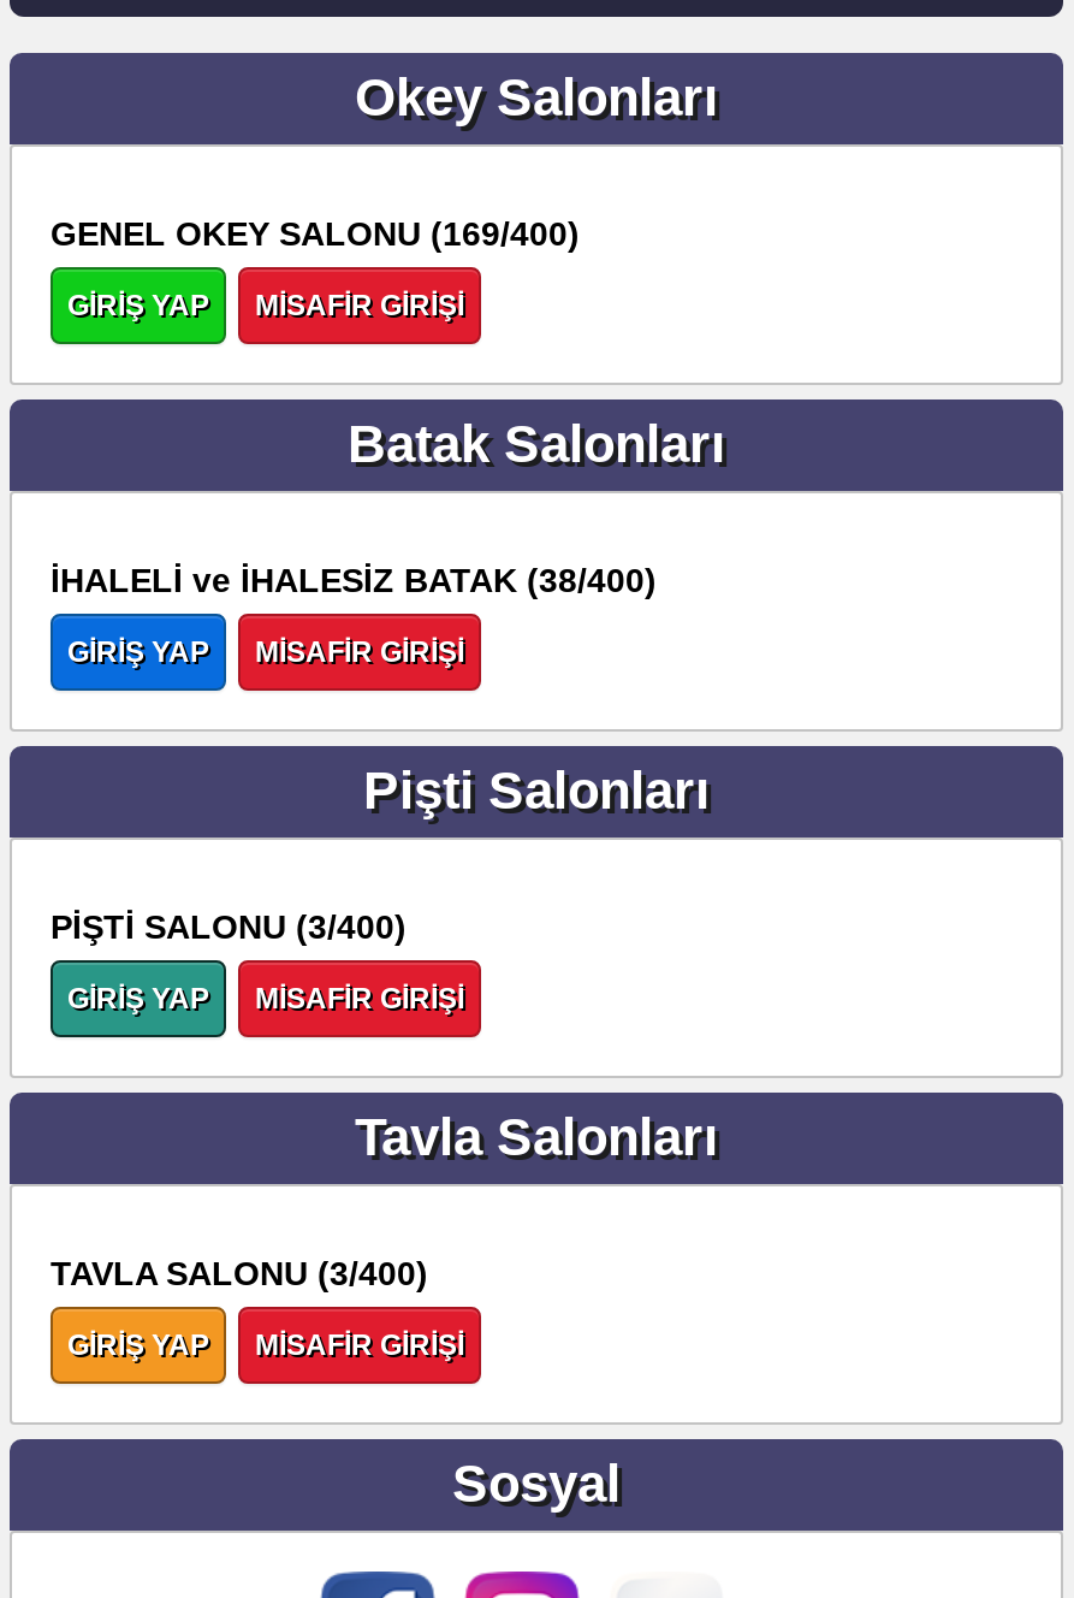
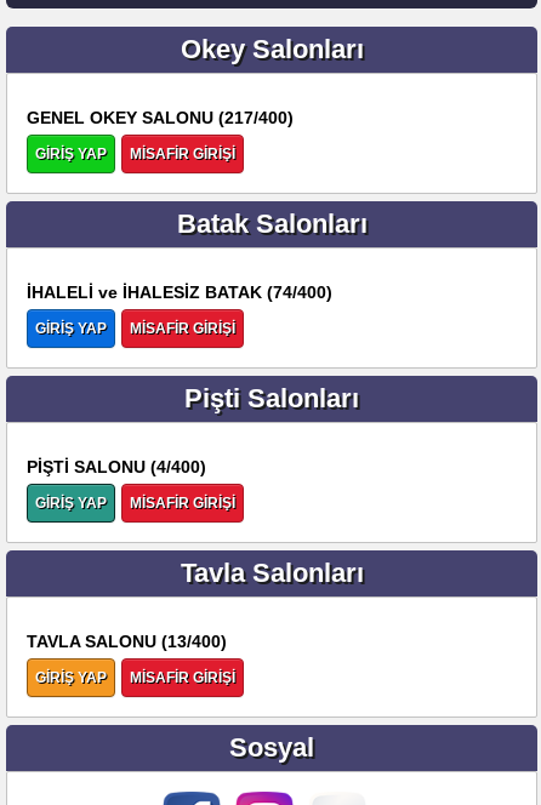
- GENEL OKEY SALONU (169/400)
+ GENEL OKEY SALONU (217/400)

- İHALELİ ve İHALESİZ BATAK (38/400)
+ İHALELİ ve İHALESİZ BATAK (74/400)

- PİŞTİ SALONU (3/400)
+ PİŞTİ SALONU (4/400)

- TAVLA SALONU (3/400)
+ TAVLA SALONU (13/400)
